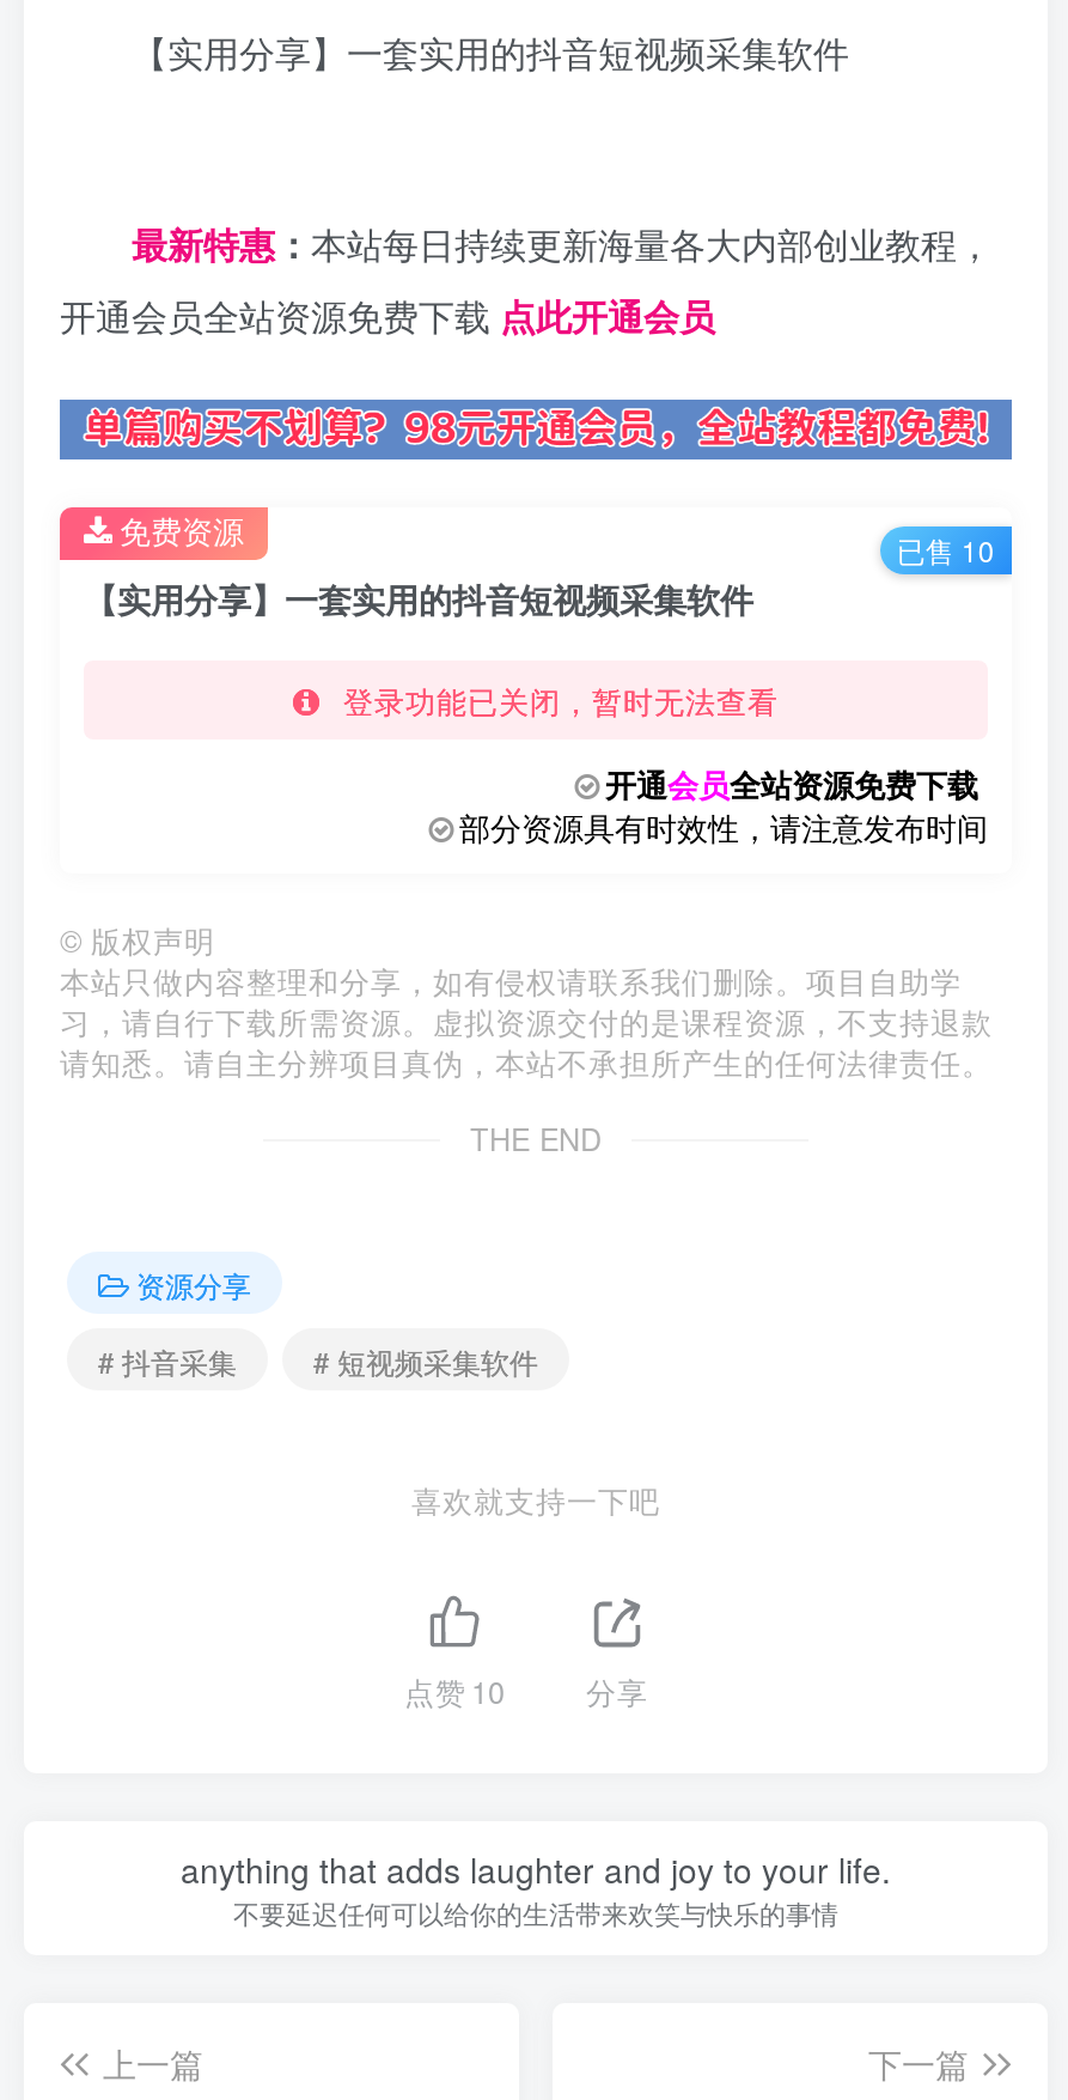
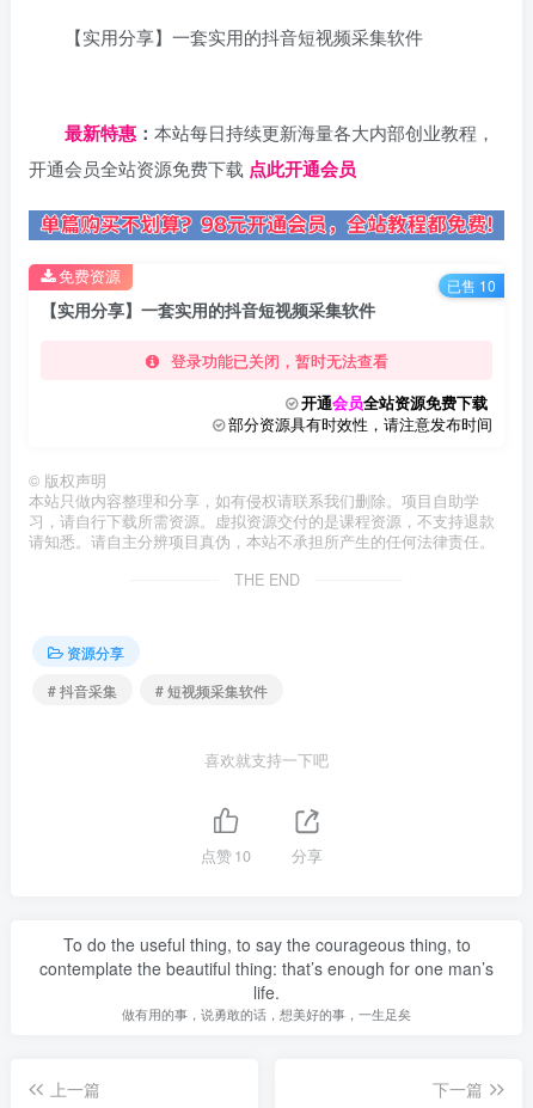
- anything that adds laughter and joy to your life.
- 不要延迟任何可以给你的生活带来欢笑与快乐的事情
+ To do the useful thing, to say the courageous thing, to
+ contemplate the beautiful thing: that’s enough for one man’s
+ life.
+ 做有用的事，说勇敢的话，想美好的事，一生足矣
